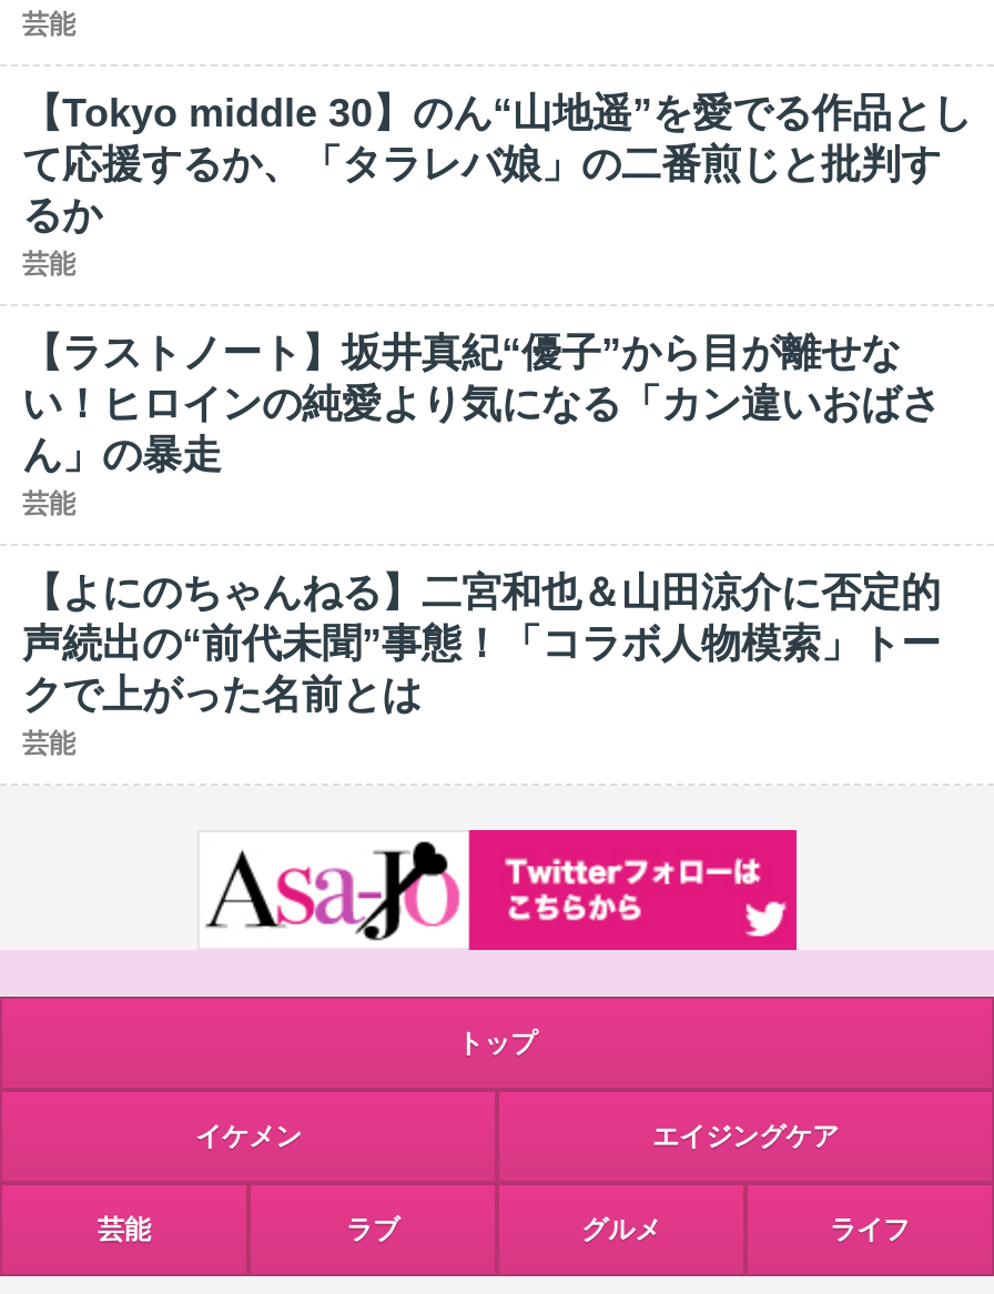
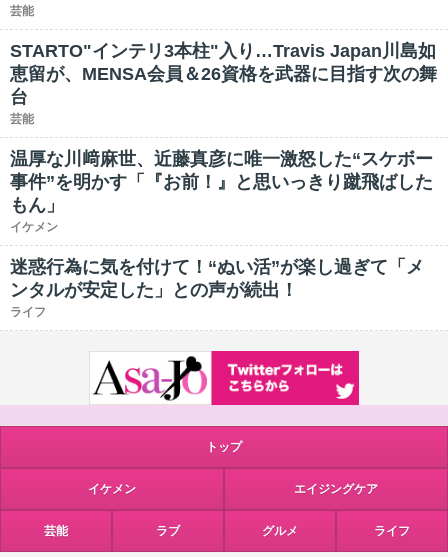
- 【Tokyo middle 30】のん“山地遥”を愛でる作品とし
- て応援するか、「タラレバ娘」の二番煎じと批判す
- るか
+ STARTO"インテリ3本柱"入り…Travis Japan川島如
+ 恵留が、MENSA会員＆26資格を武器に目指す次の舞
+ 台

- 【ラストノート】坂井真紀“優子”から目が離せな
- い！ヒロインの純愛より気になる「カン違いおばさ
- ん」の暴走
- 芸能
+ 温厚な川﨑麻世、近藤真彦に唯一激怒した“スケボー
+ 事件”を明かす「『お前！』と思いっきり蹴飛ばした
+ もん」
+ イケメン

- 【よにのちゃんねる】二宮和也＆山田涼介に否定的
- 声続出の“前代未聞”事態！「コラボ人物模索」トー
- クで上がった名前とは
- 芸能
+ 迷惑行為に気を付けて！“ぬい活”が楽し過ぎて「メ
+ ンタルが安定した」との声が続出！
+ ライフ
